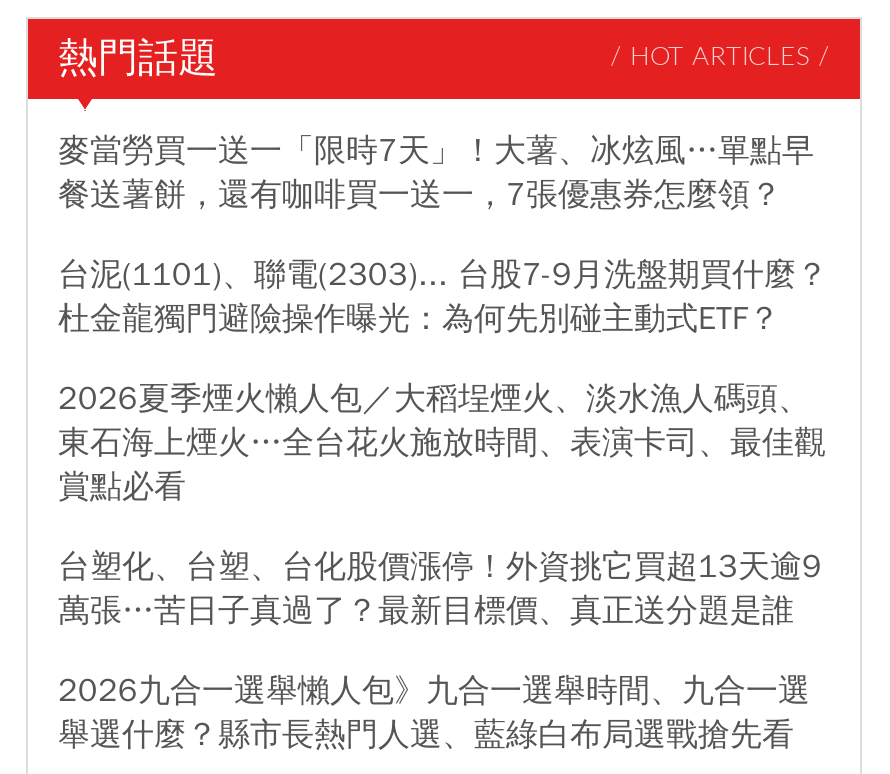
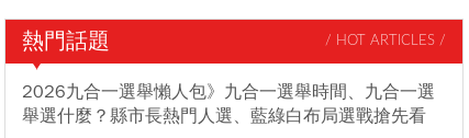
- 麥當勞買一送一「限時7天」！大薯、冰炫風…單點早
- 餐送薯餅，還有咖啡買一送一，7張優惠券怎麼領？
- 台泥(1101)、聯電(2303)... 台股7-9月洗盤期買什麼？
- 杜金龍獨門避險操作曝光：為何先別碰主動式ETF？
- 2026夏季煙火懶人包／大稻埕煙火、淡水漁人碼頭、
- 東石海上煙火…全台花火施放時間、表演卡司、最佳觀
- 賞點必看
- 台塑化、台塑、台化股價漲停！外資挑它買超13天逾9
- 萬張…苦日子真過了？最新目標價、真正送分題是誰
